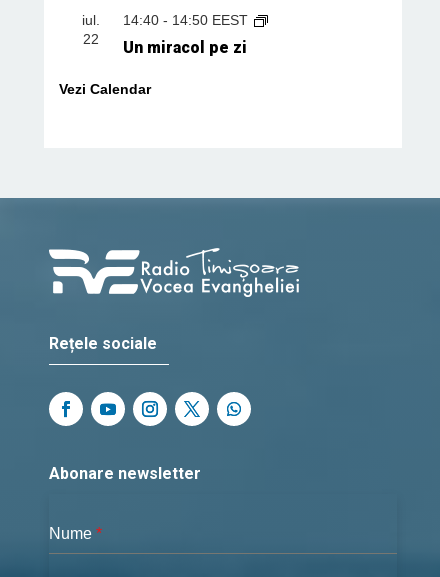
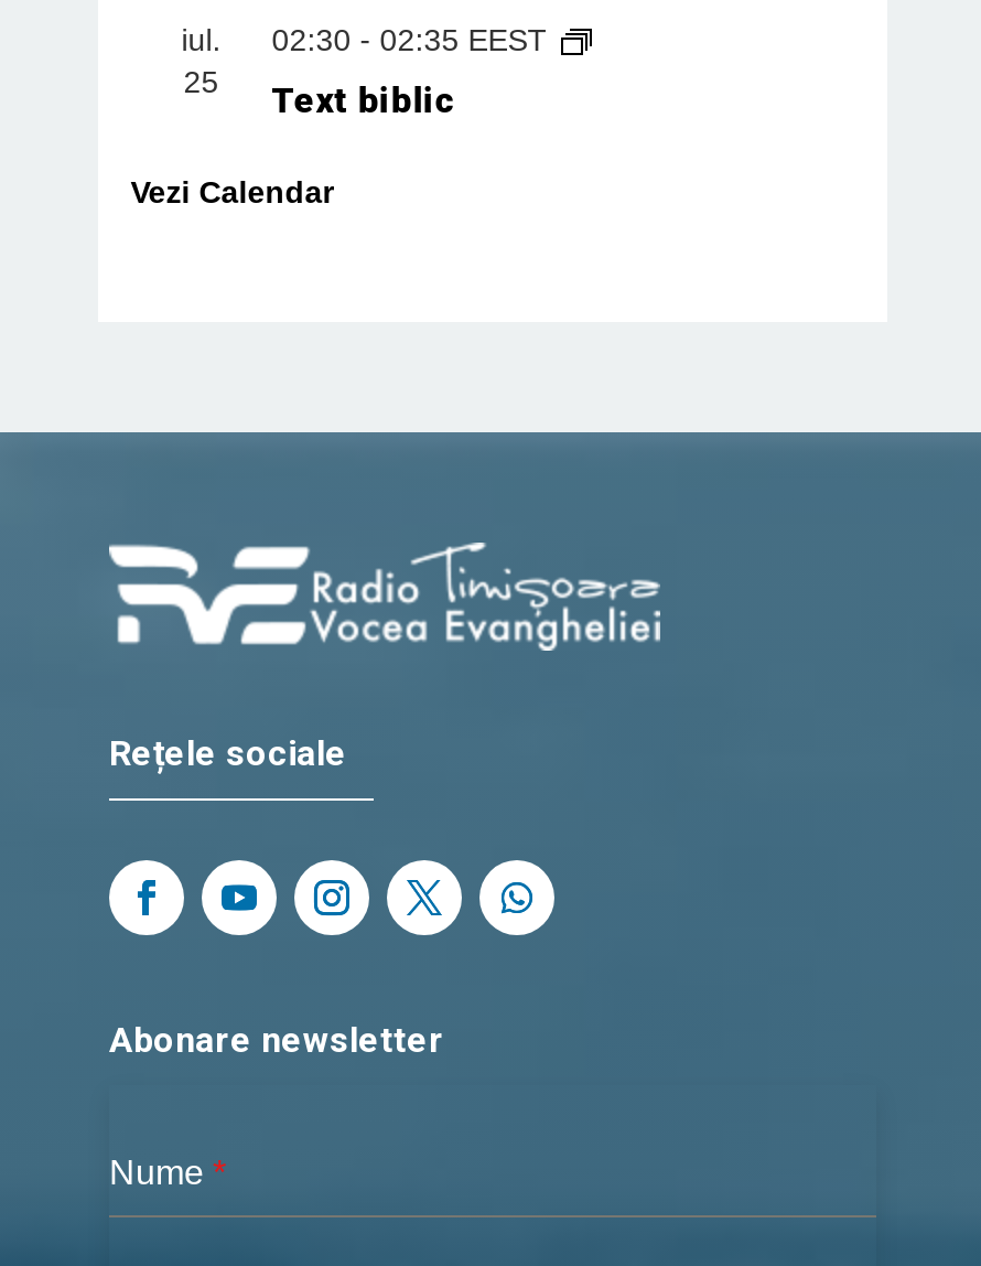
- iul. 14:40 - 14:50 EEST
+ iul. 02:30 - 02:35 EEST

- 22
+ 25

- Un miracol pe zi
+ Text biblic
